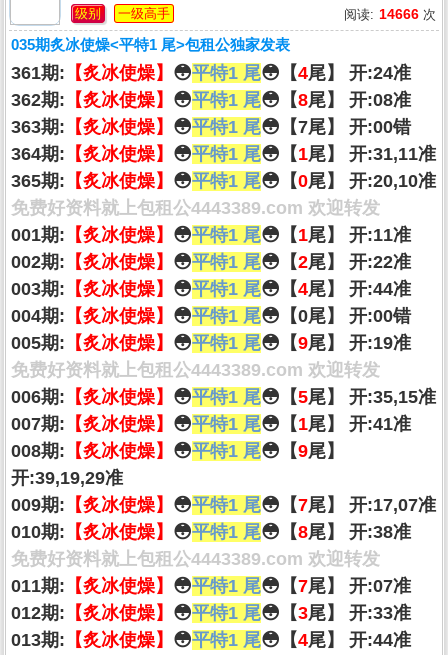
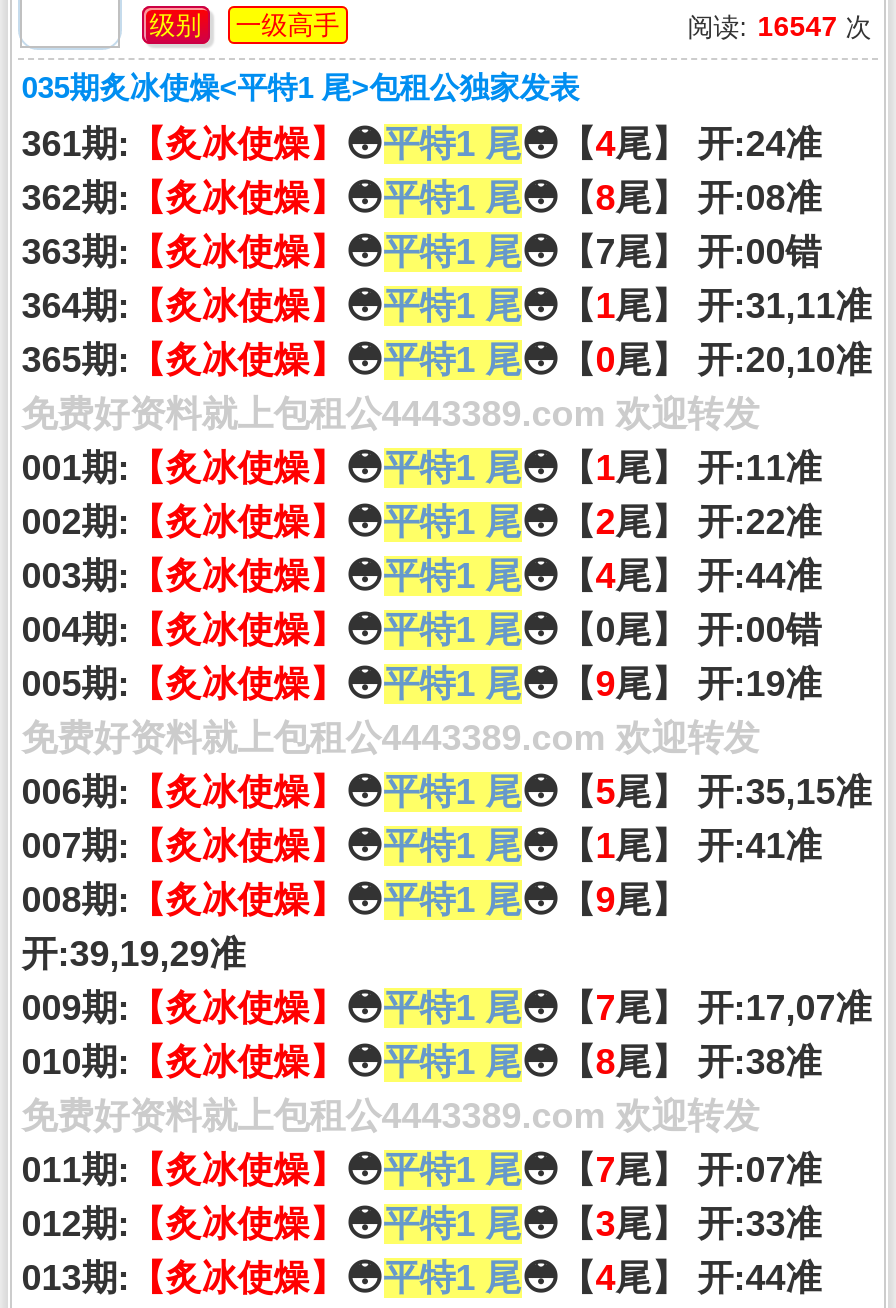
- 阅读: 14666次
+ 阅读: 16547次
